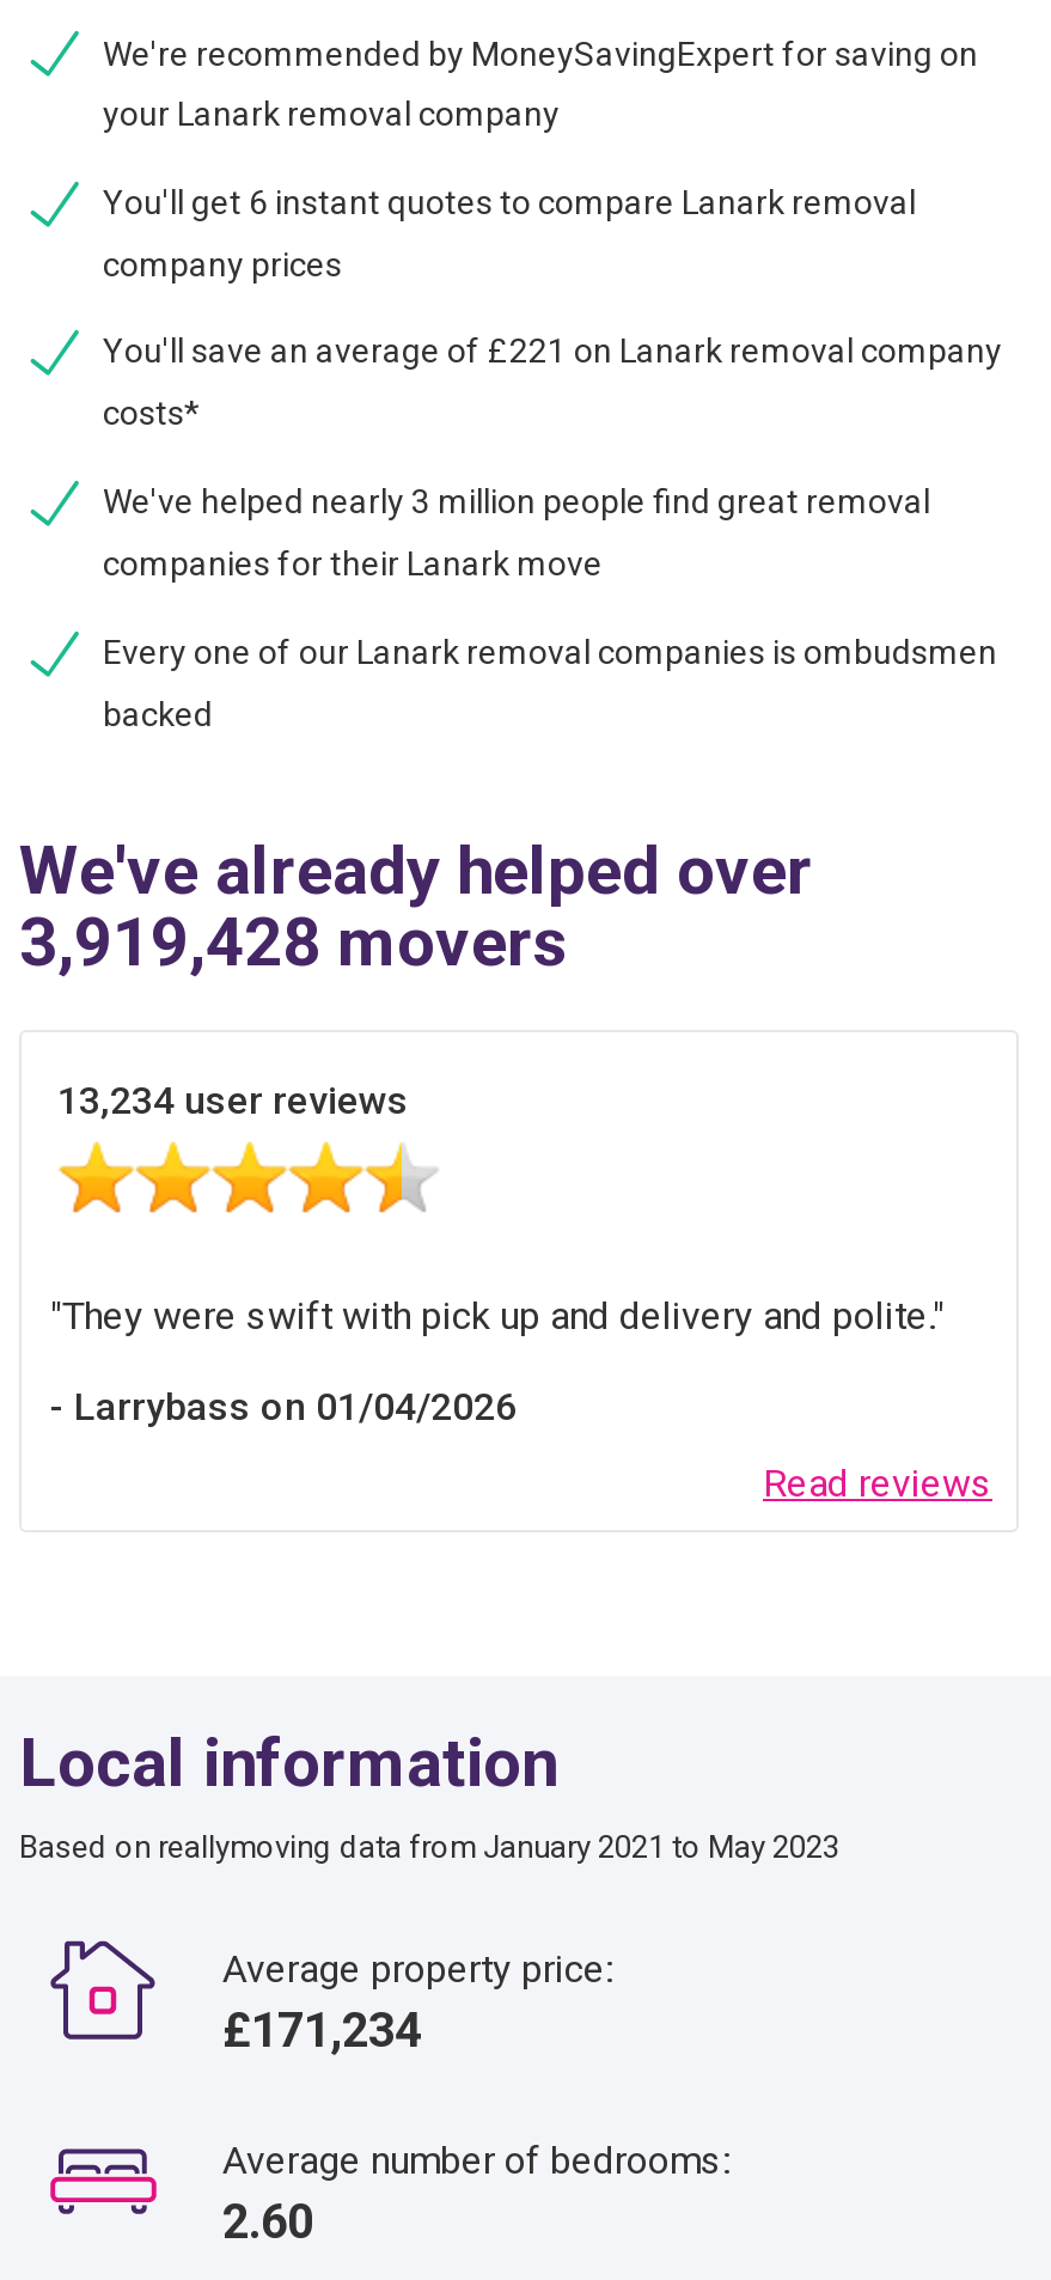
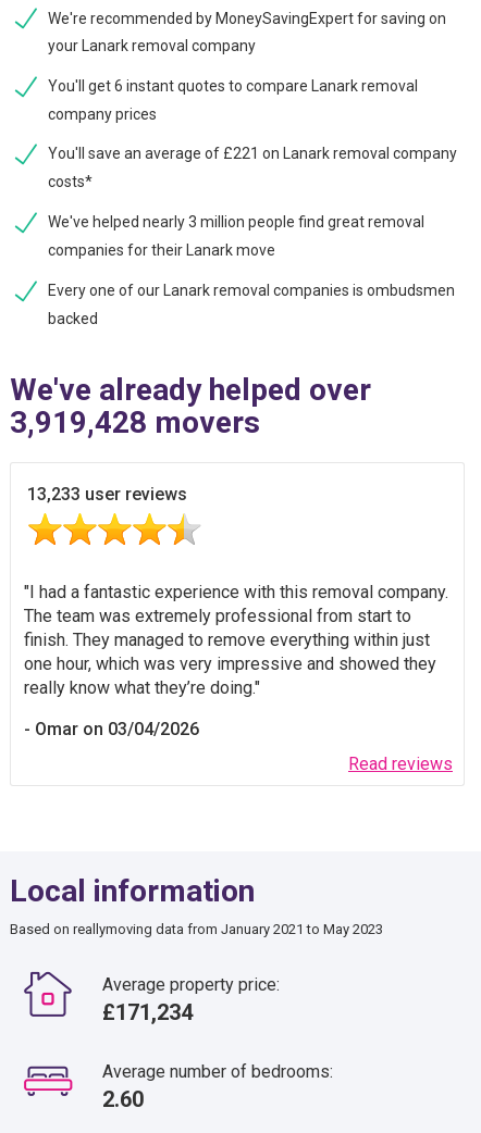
- 13,234 user reviews
+ 13,233 user reviews

- They were swift with pick up and delivery and polite.
+ I had a fantastic experience with this removal company.
+ The team was extremely professional from start to
+ finish. They managed to remove everything within just
+ one hour, which was very impressive and showed they
+ really know what they’re doing.

- Larrybass on 01/04/2026
+ Omar on 03/04/2026
